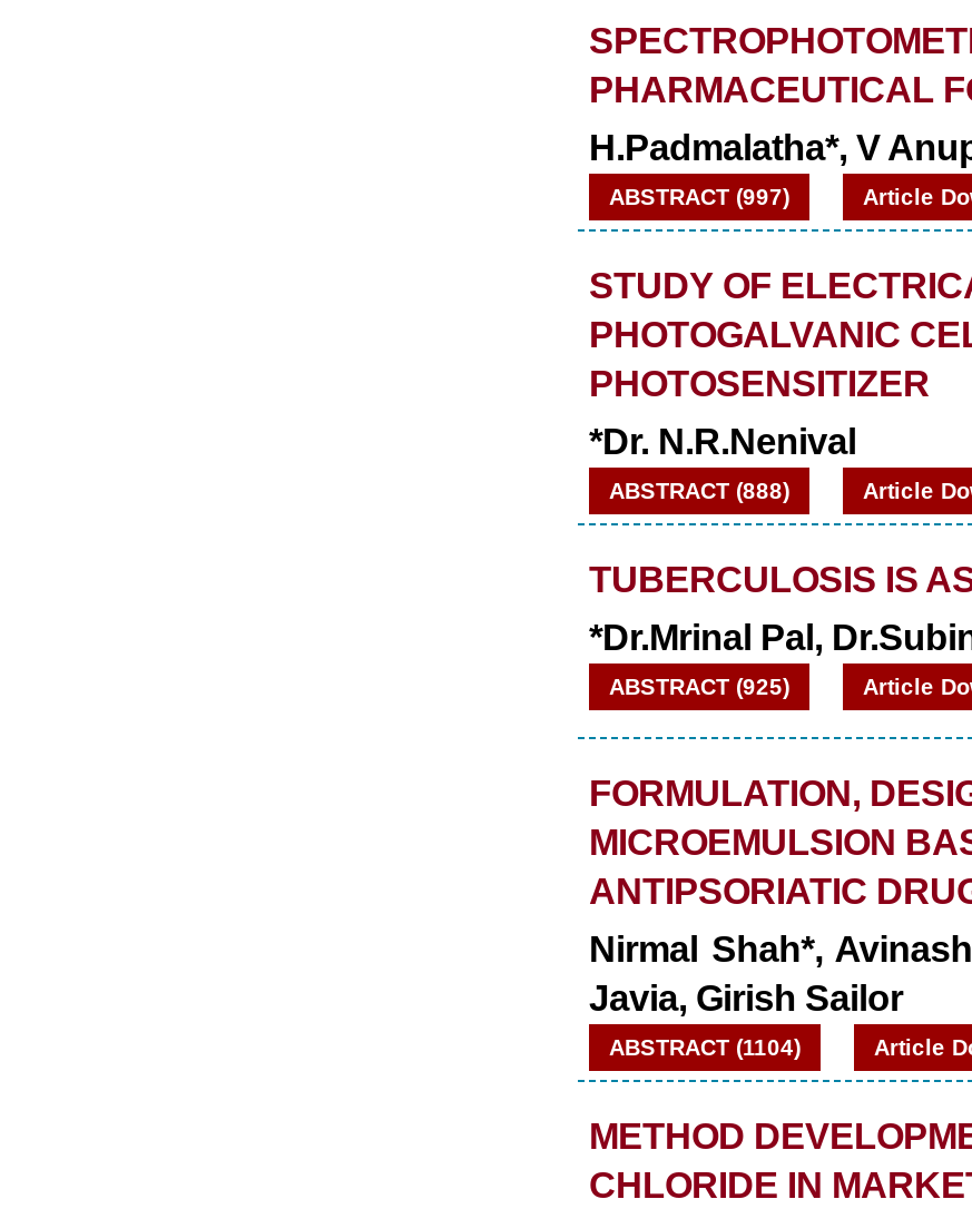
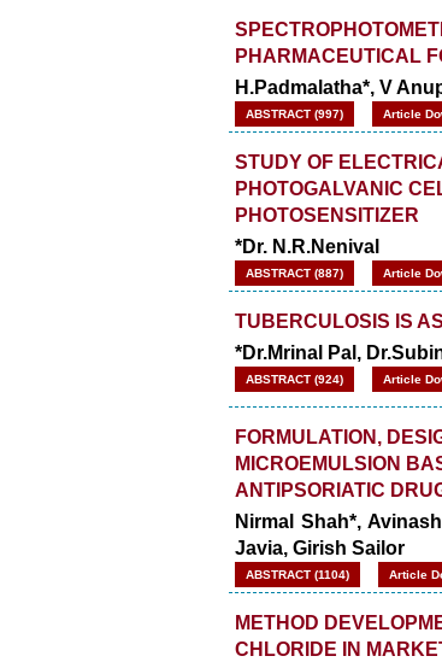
- ABSTRACT (888)
+ ABSTRACT (887)

- ABSTRACT (925)
+ ABSTRACT (924)
